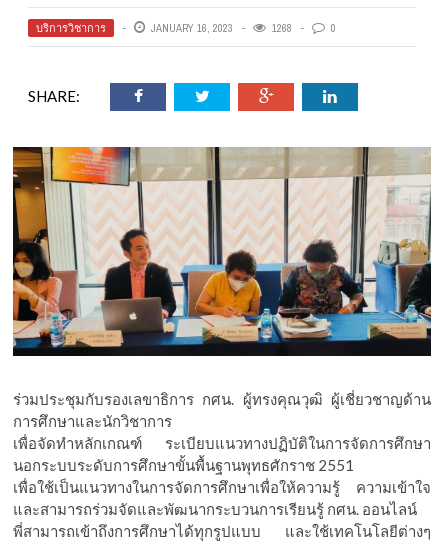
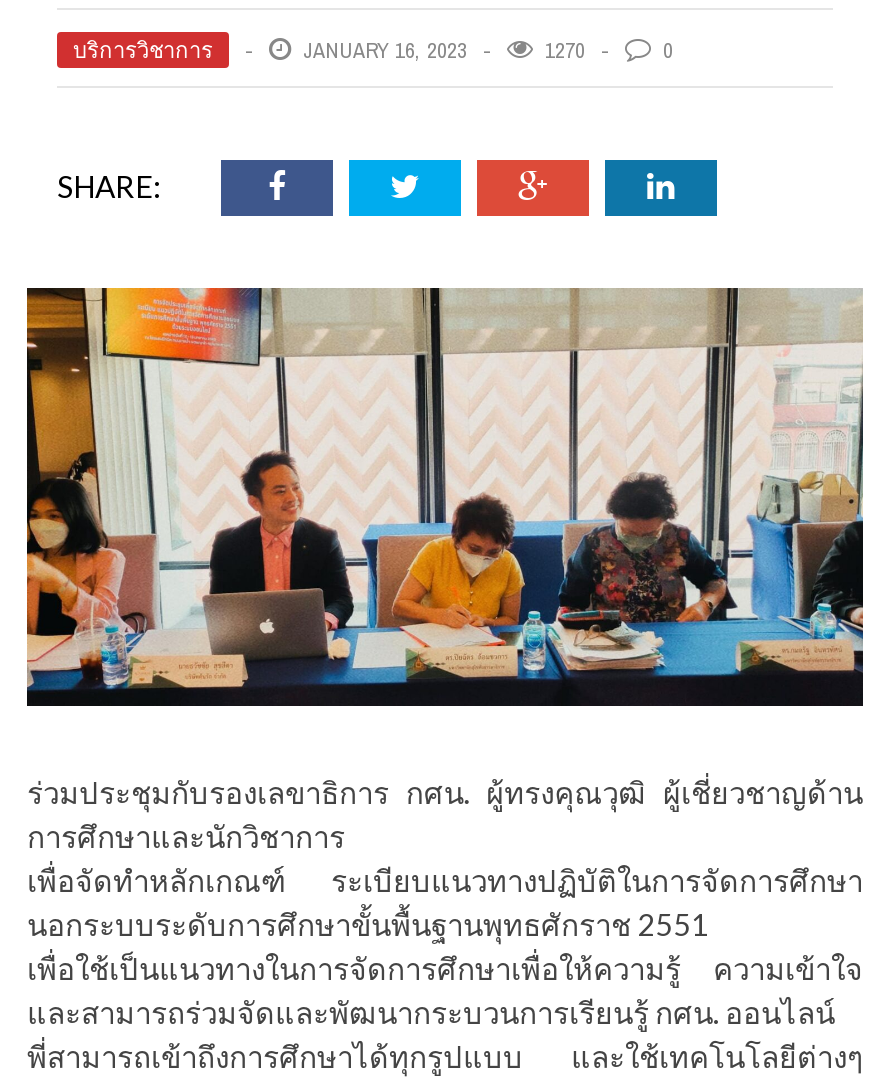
- 1268
+ 1270
